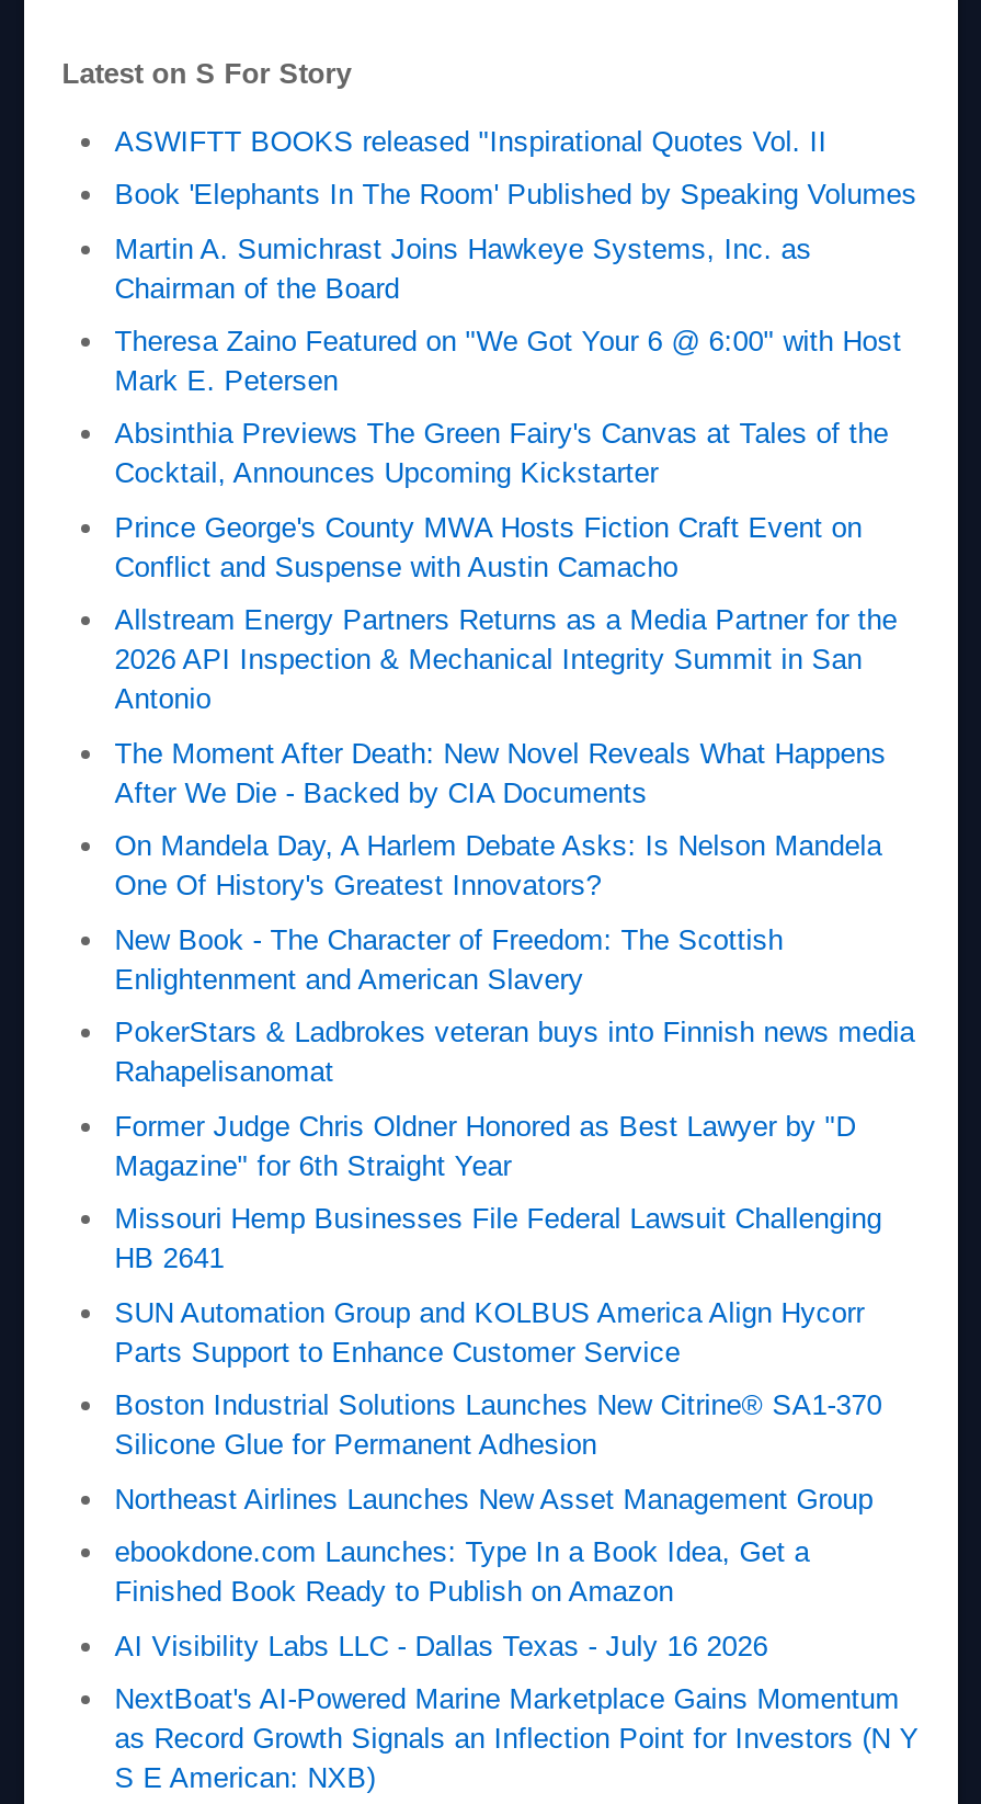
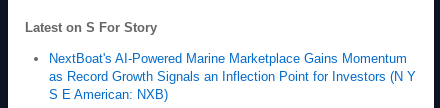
- ASWIFTT BOOKS released "Inspirational Quotes Vol. II
- Book 'Elephants In The Room' Published by Speaking Volumes
- Martin A. Sumichrast Joins Hawkeye Systems, Inc. as
- Chairman of the Board
- Theresa Zaino Featured on "We Got Your 6 @ 6:00" with Host
- Mark E. Petersen
- Absinthia Previews The Green Fairy's Canvas at Tales of the
- Cocktail, Announces Upcoming Kickstarter
- Prince George's County MWA Hosts Fiction Craft Event on
- Conflict and Suspense with Austin Camacho
- Allstream Energy Partners Returns as a Media Partner for the
- 2026 API Inspection & Mechanical Integrity Summit in San
- Antonio
- The Moment After Death: New Novel Reveals What Happens
- After We Die - Backed by CIA Documents
- On Mandela Day, A Harlem Debate Asks: Is Nelson Mandela
- One Of History's Greatest Innovators?
- New Book - The Character of Freedom: The Scottish
- Enlightenment and American Slavery
- PokerStars & Ladbrokes veteran buys into Finnish news media
- Rahapelisanomat
- Former Judge Chris Oldner Honored as Best Lawyer by "D
- Magazine" for 6th Straight Year
- Missouri Hemp Businesses File Federal Lawsuit Challenging
- HB 2641
- SUN Automation Group and KOLBUS America Align Hycorr
- Parts Support to Enhance Customer Service
- Boston Industrial Solutions Launches New Citrine® SA1-370
- Silicone Glue for Permanent Adhesion
- Northeast Airlines Launches New Asset Management Group
- ebookdone.com Launches: Type In a Book Idea, Get a
- Finished Book Ready to Publish on Amazon
- AI Visibility Labs LLC - Dallas Texas - July 16 2026
